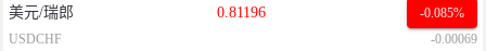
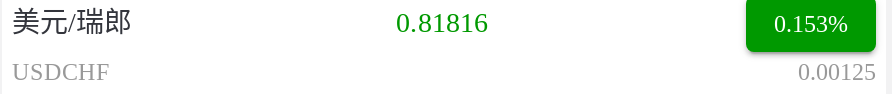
- 0.81196
+ 0.81816

- -0.085%
+ 0.153%

- -0.00069
+ 0.00125
